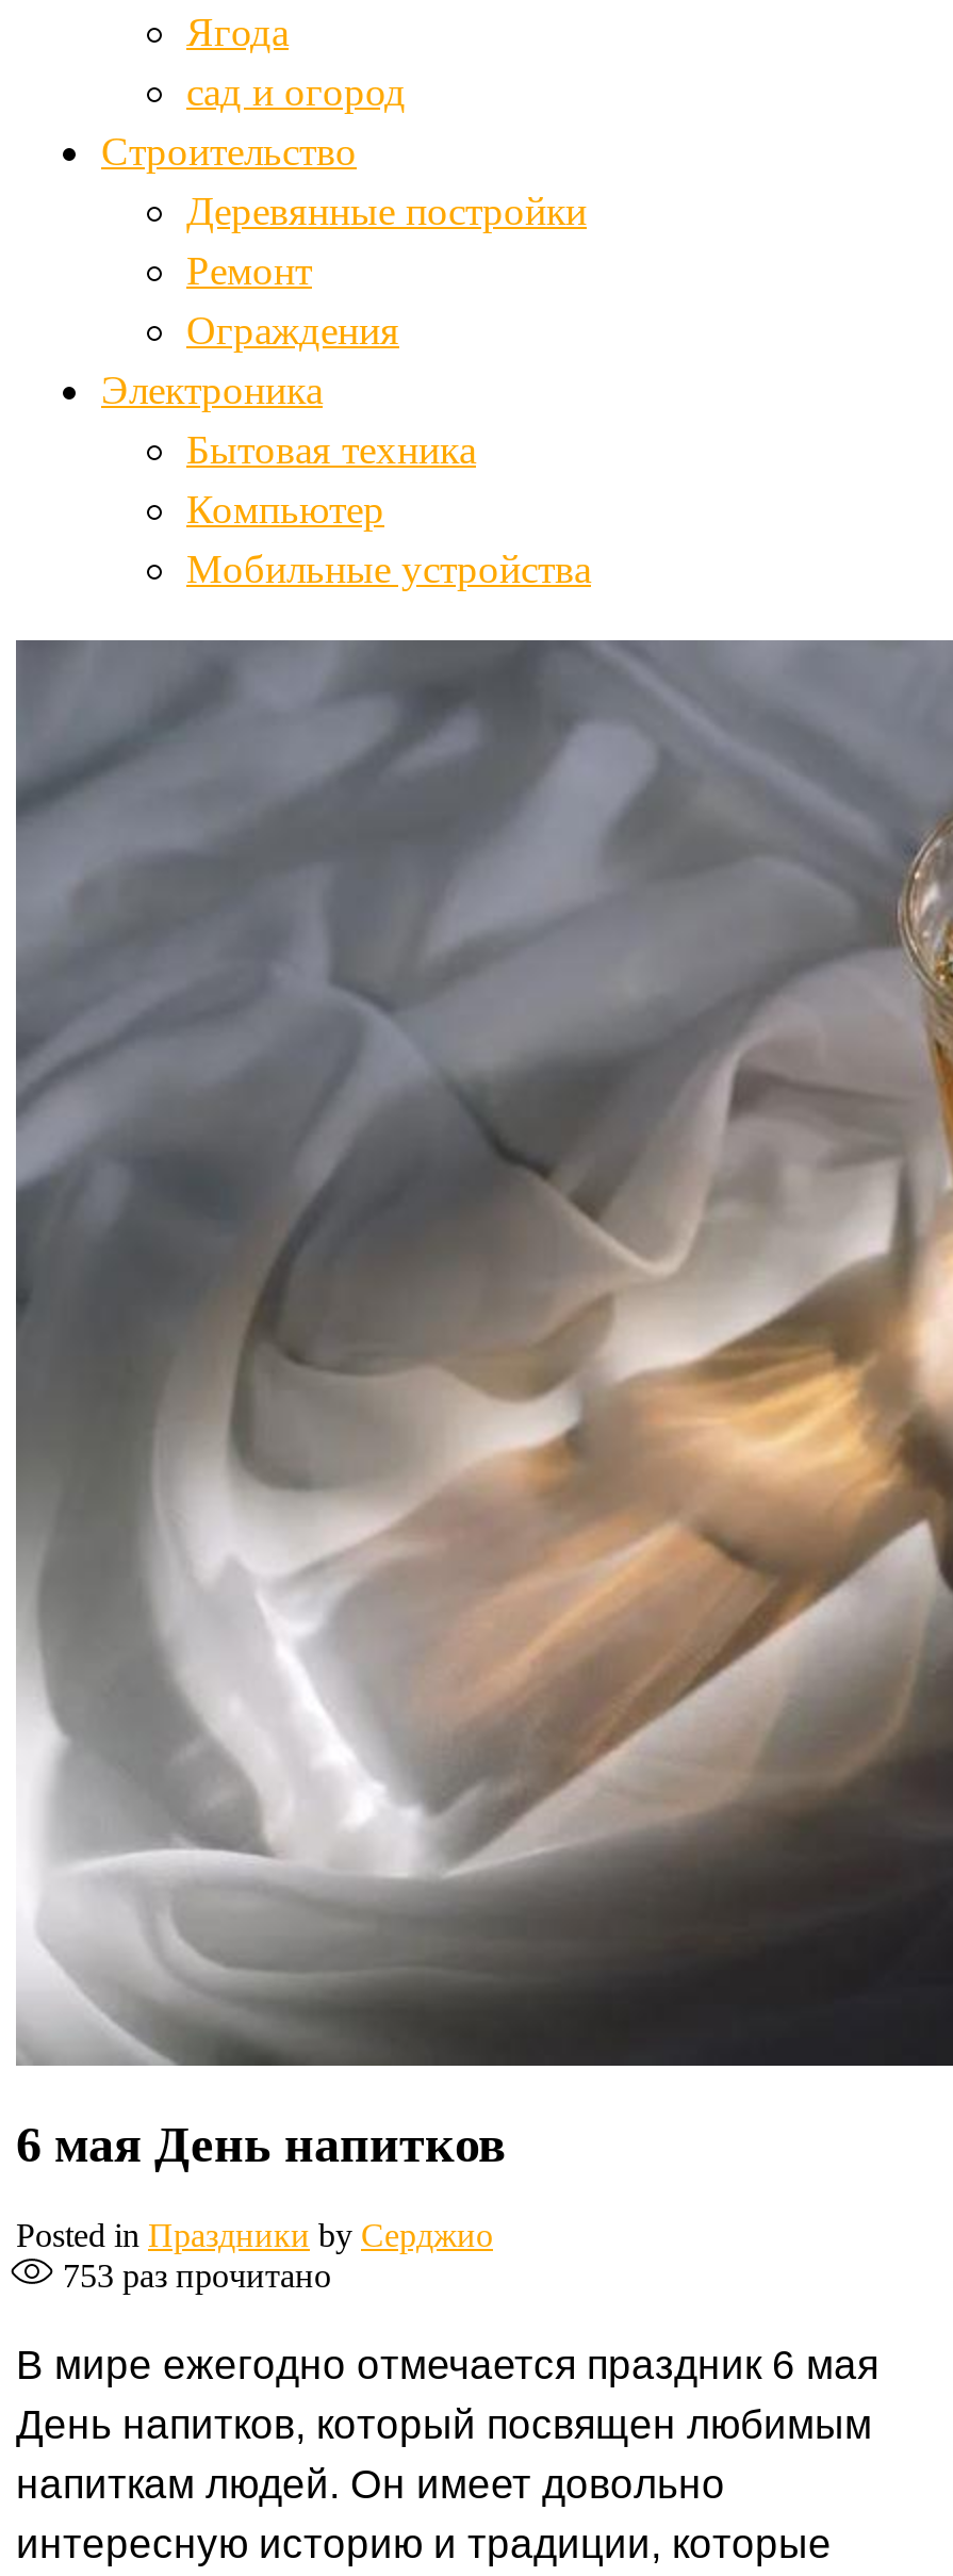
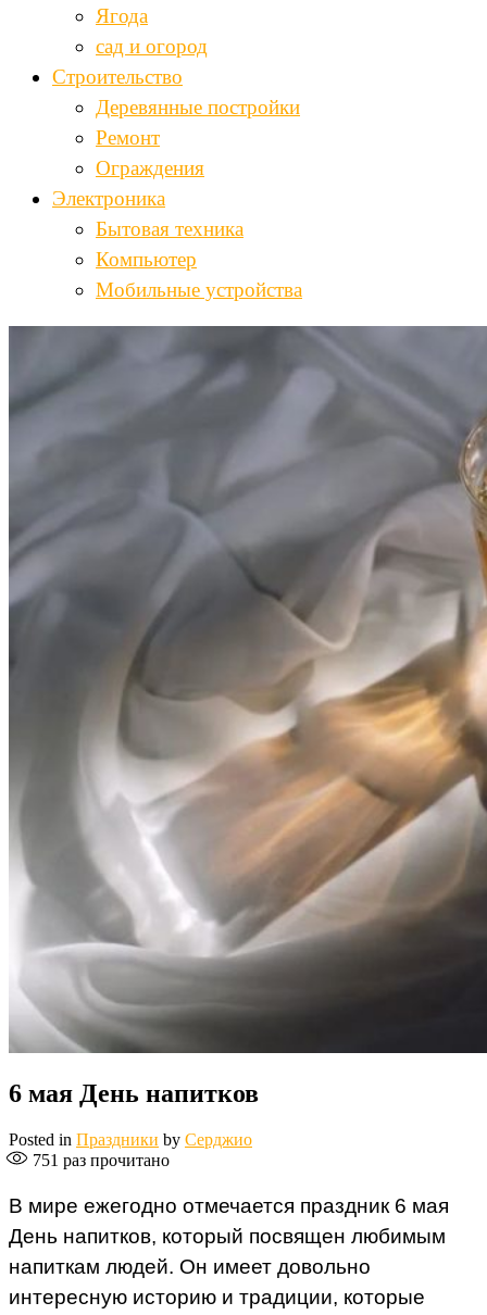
- 753 раз прочитано
+ 751 раз прочитано
